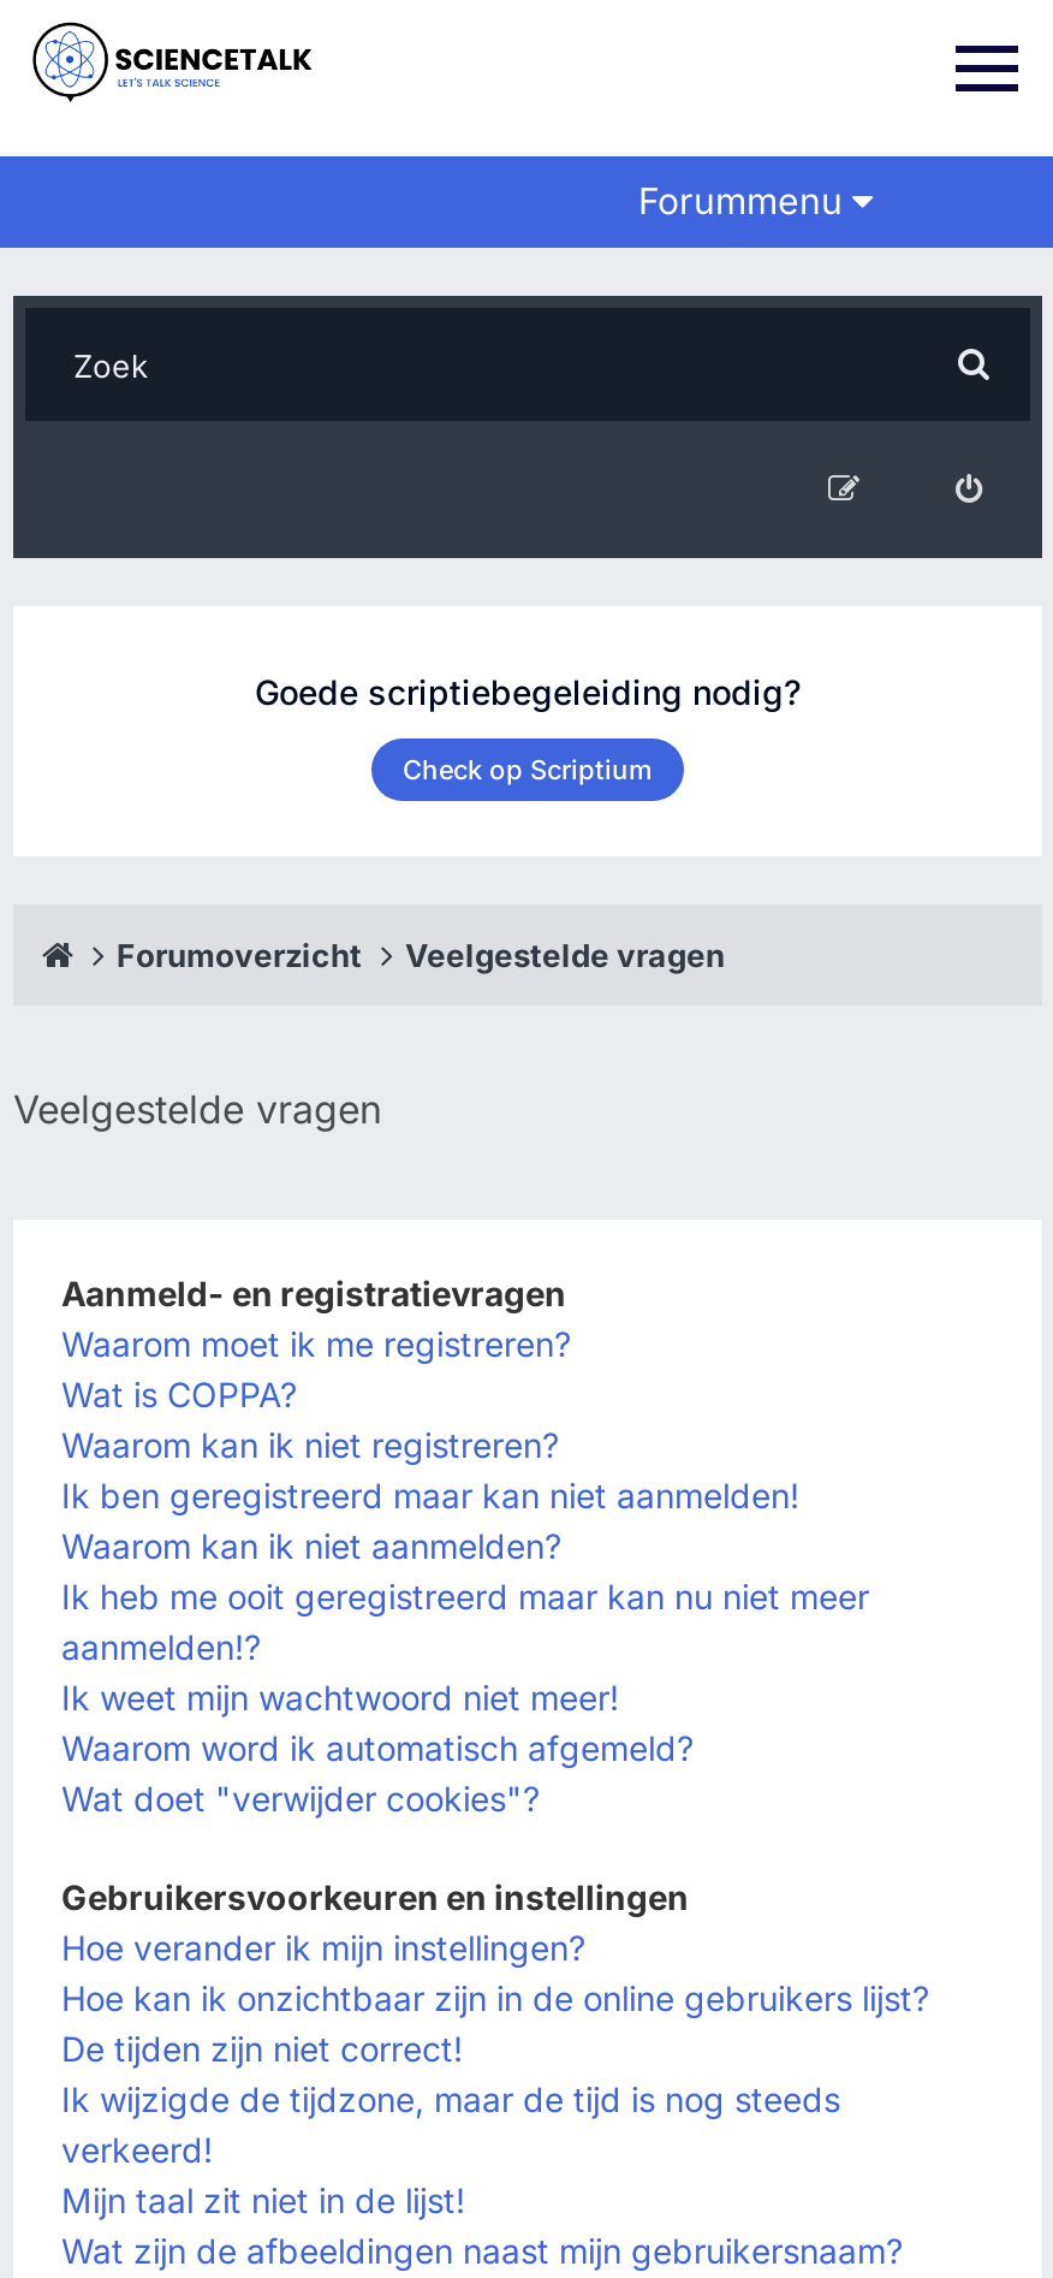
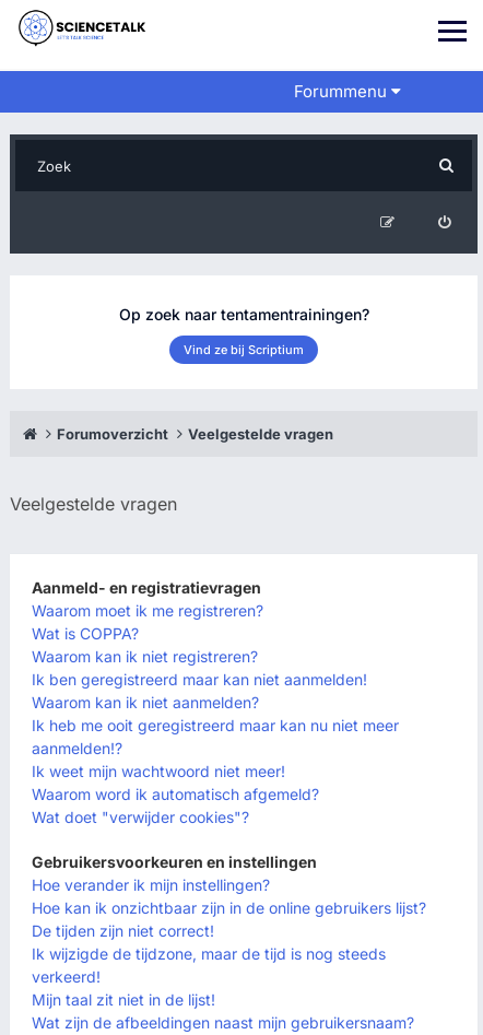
- Goede scriptiebegeleiding nodig?
+ Op zoek naar tentamentrainingen?

- Check op Scriptium
+ Vind ze bij Scriptium
